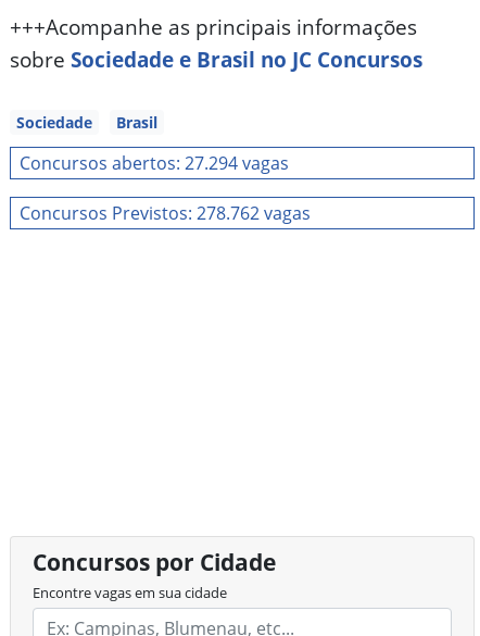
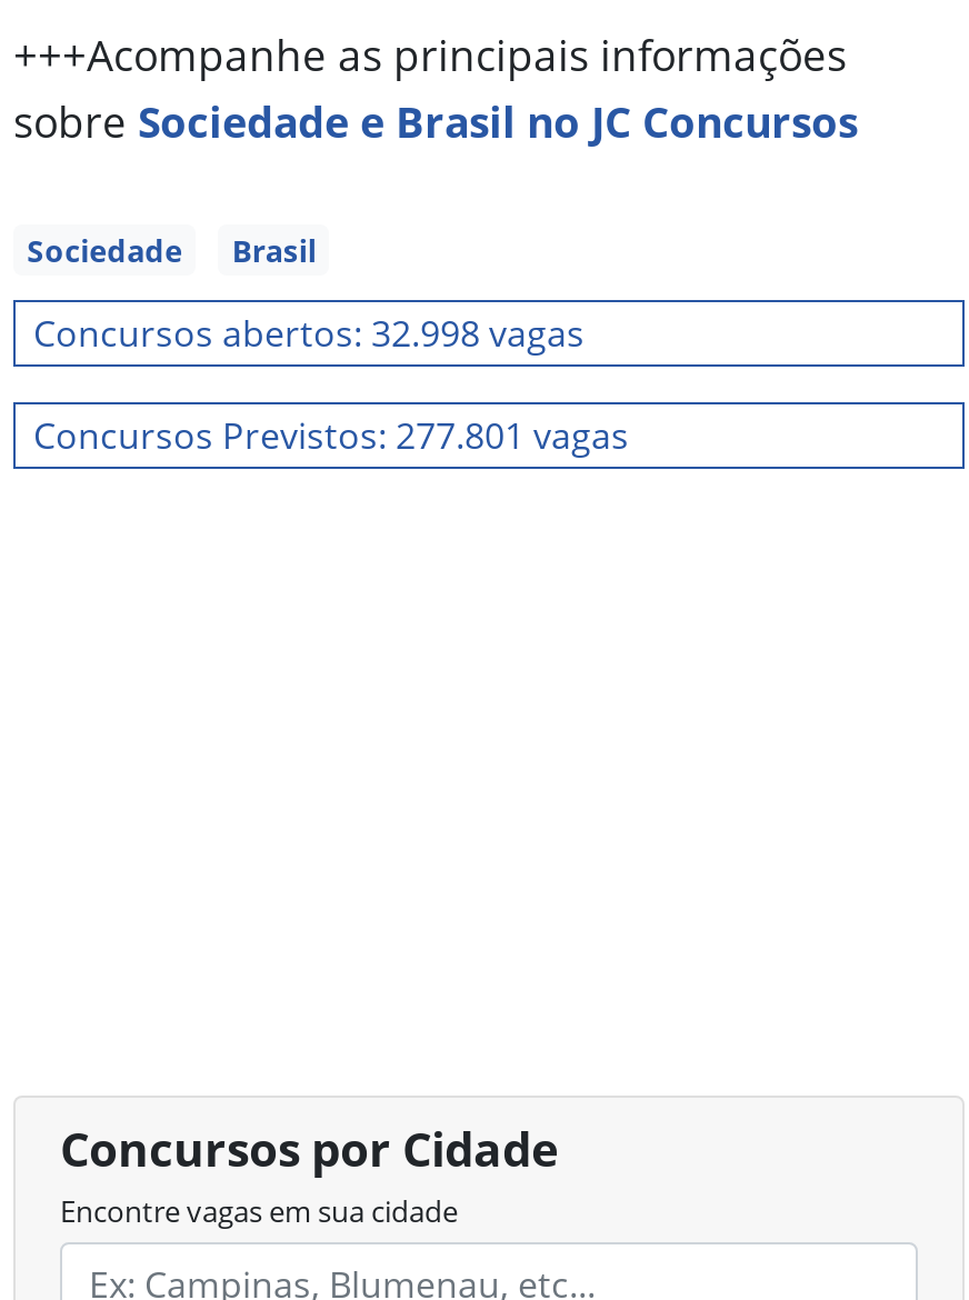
- Concursos abertos: 27.294 vagas
+ Concursos abertos: 32.998 vagas

- Concursos Previstos: 278.762 vagas
+ Concursos Previstos: 277.801 vagas
